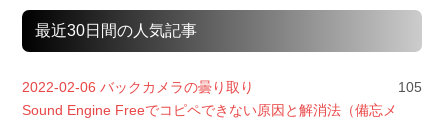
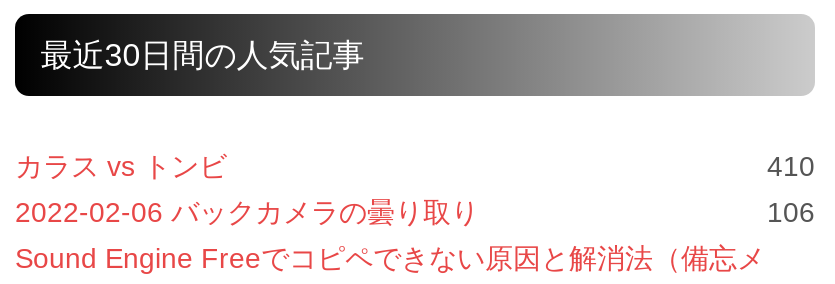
+ カラス vs トンビ
+ 410

- 105
+ 106
